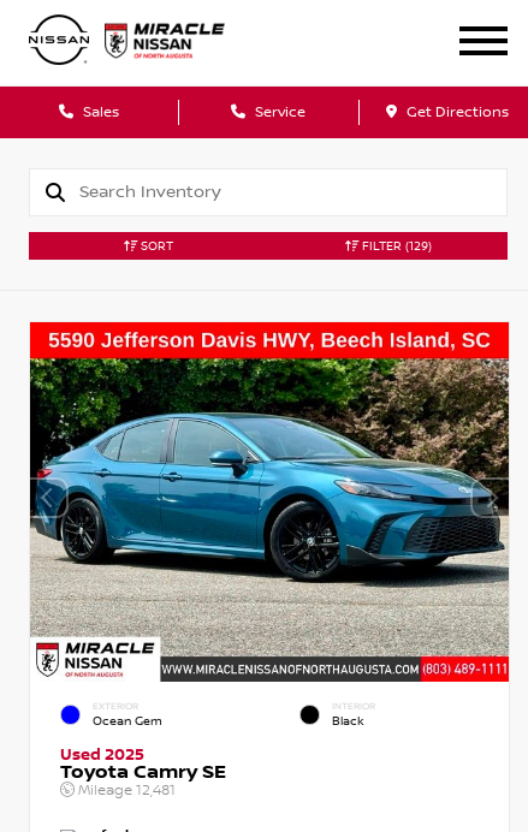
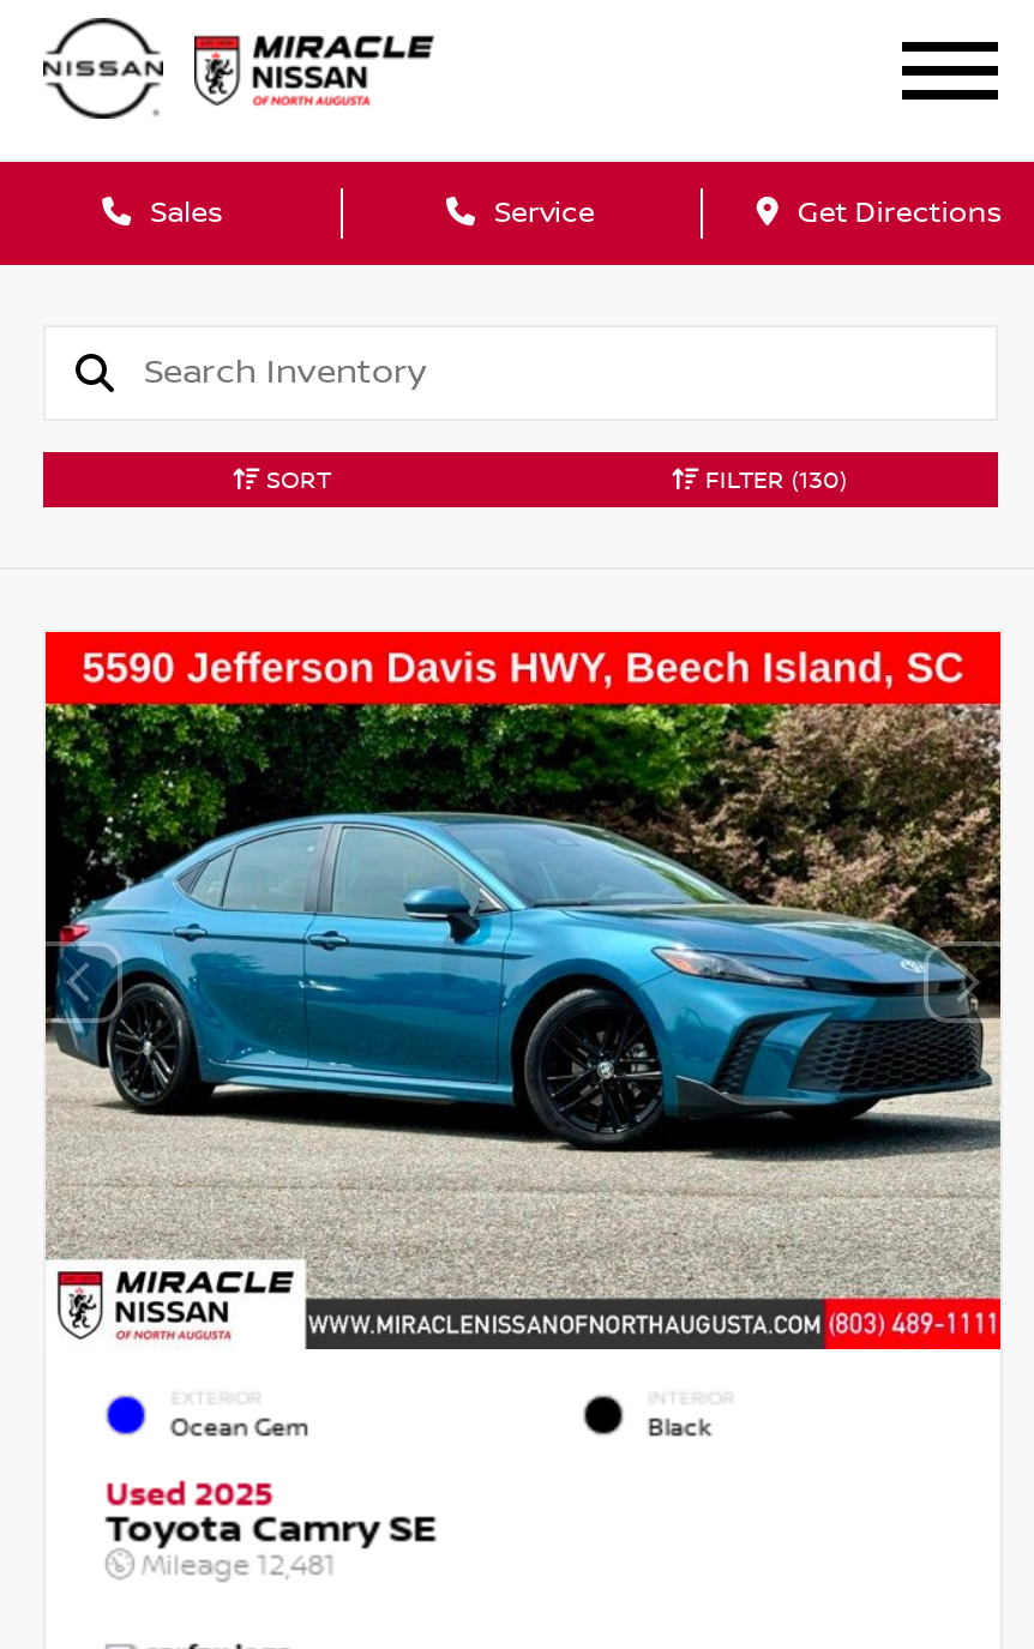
- FILTER (129)
+ FILTER (130)
